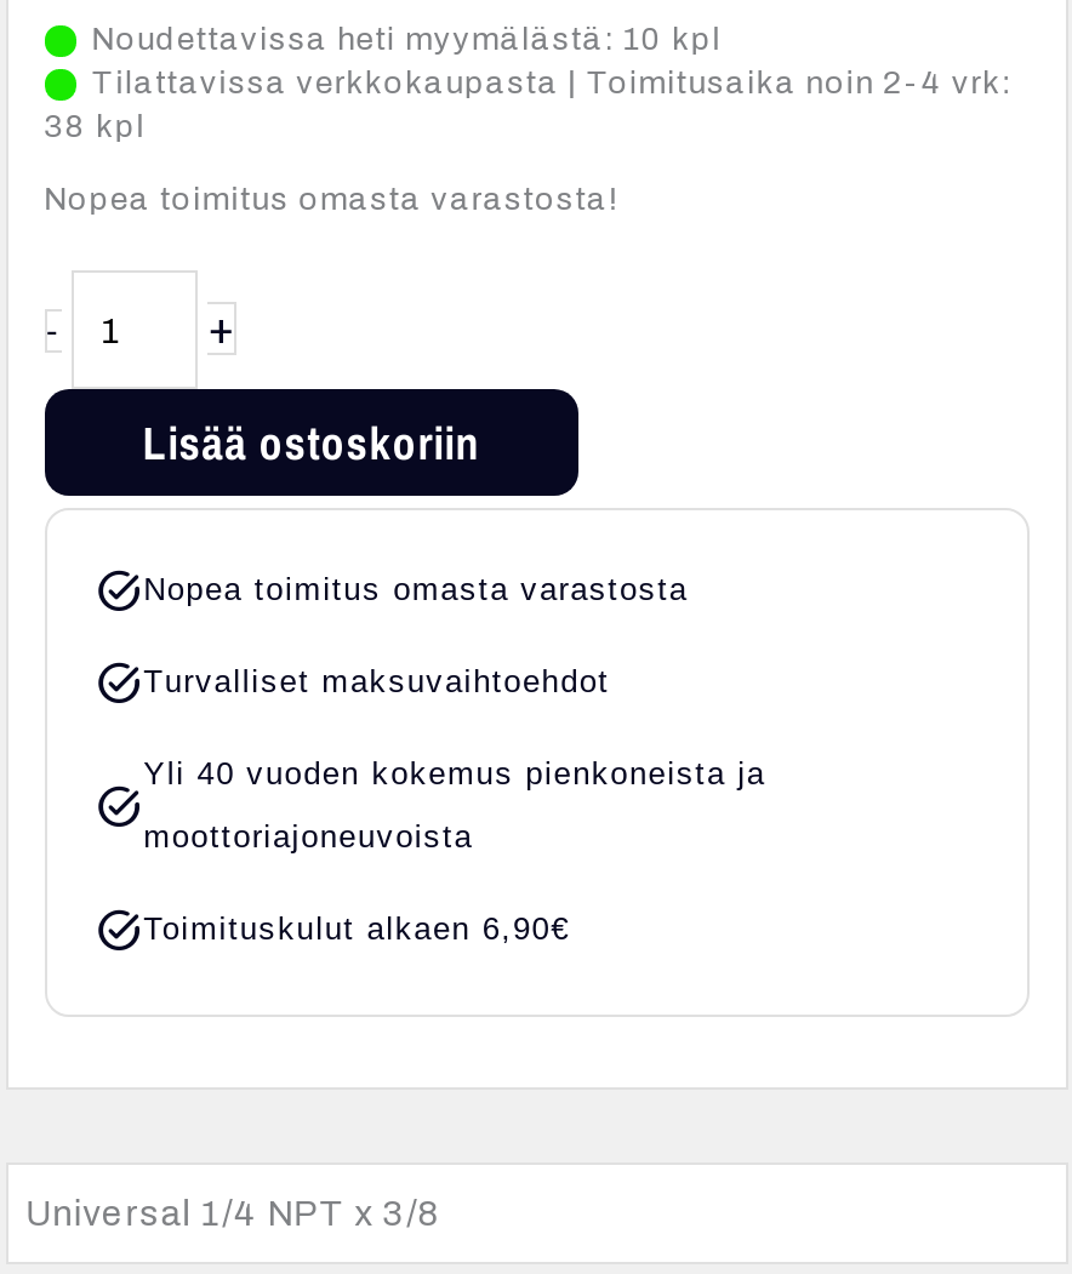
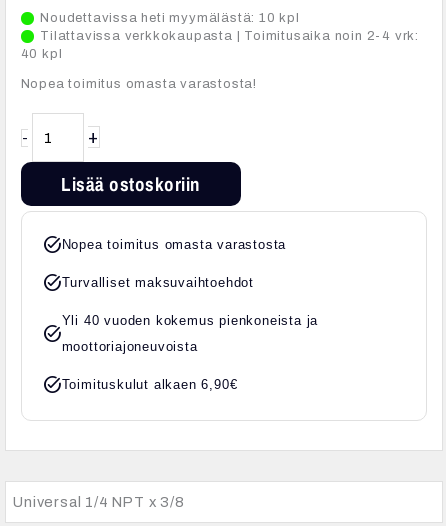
- 38 kpl
+ 40 kpl
